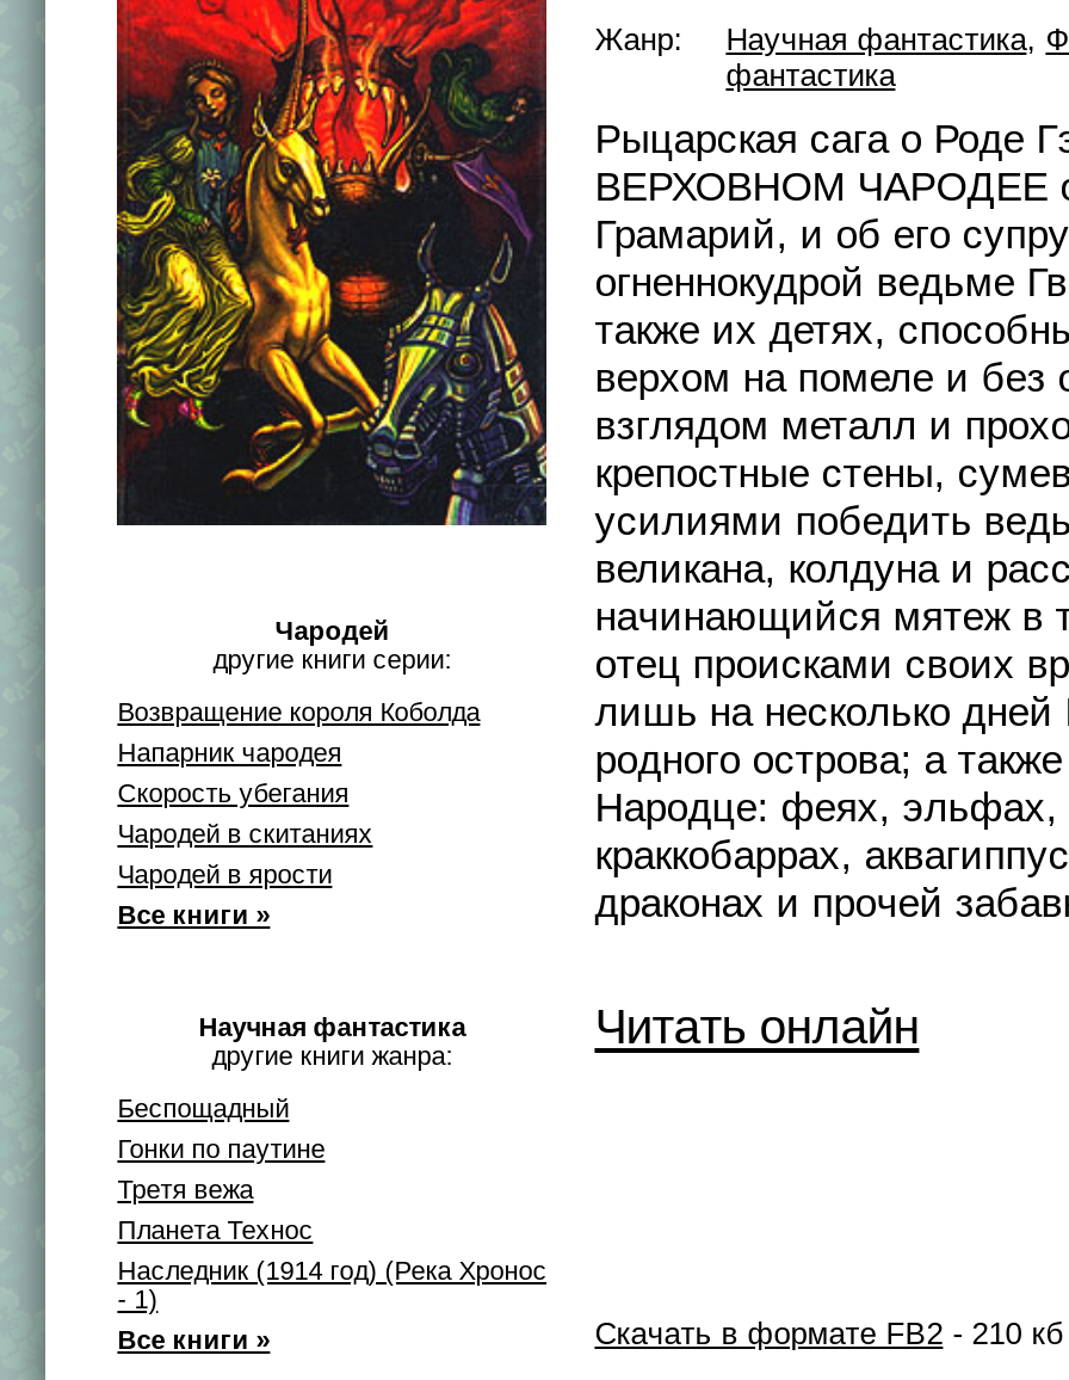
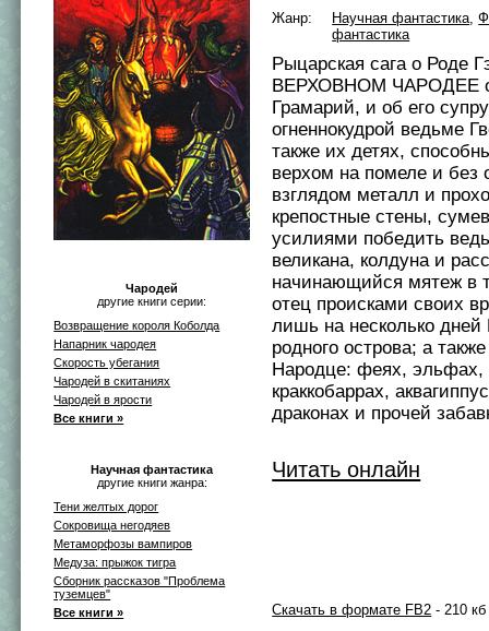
- Беспощадный
- Гонки по паутине
- Третя вежа
- Планета Технос
- Наследник (1914 год) (Река Хронос
- - 1)
+ Тени желтых дорог
+ Сокровища негодяев
+ Метаморфозы вампиров
+ Медуза: прыжок тигра
+ Сборник рассказов "Проблема
+ туземцев"
